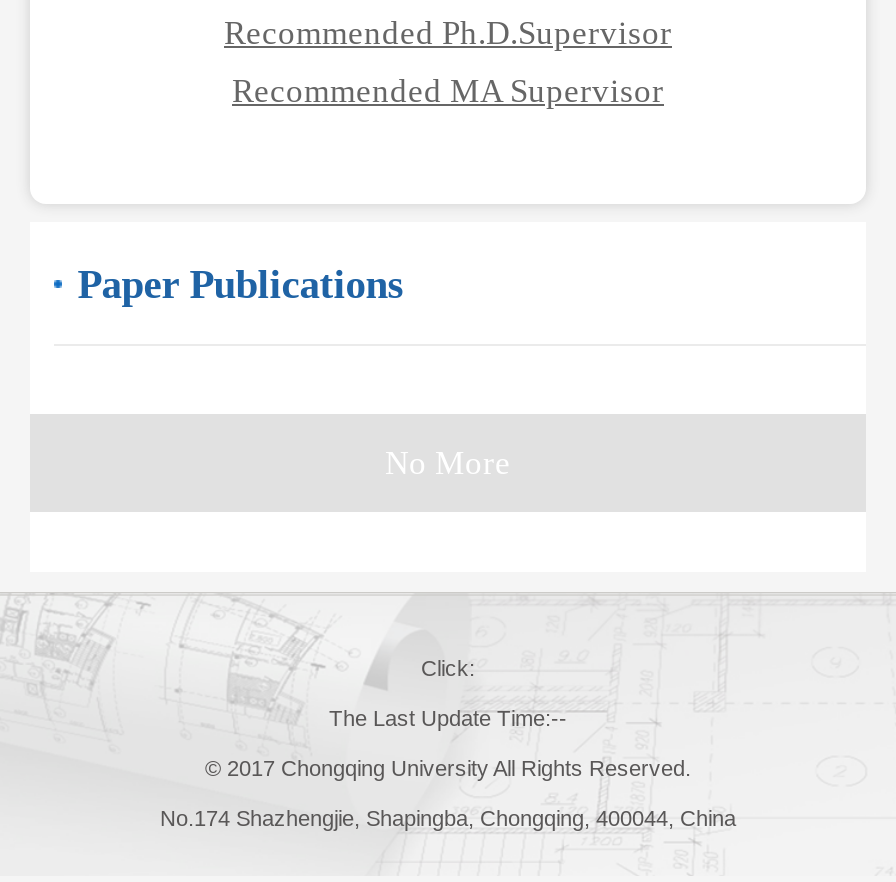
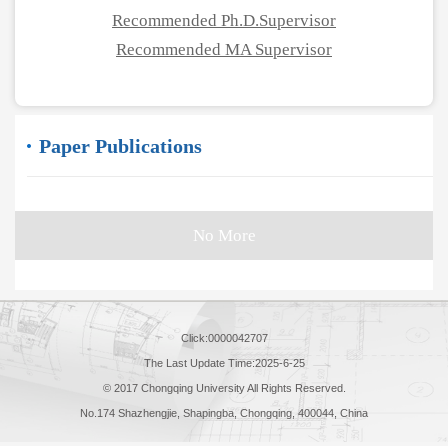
- Click:
+ Click:0000042707

- The Last Update Time:--
+ The Last Update Time:2025-6-25
